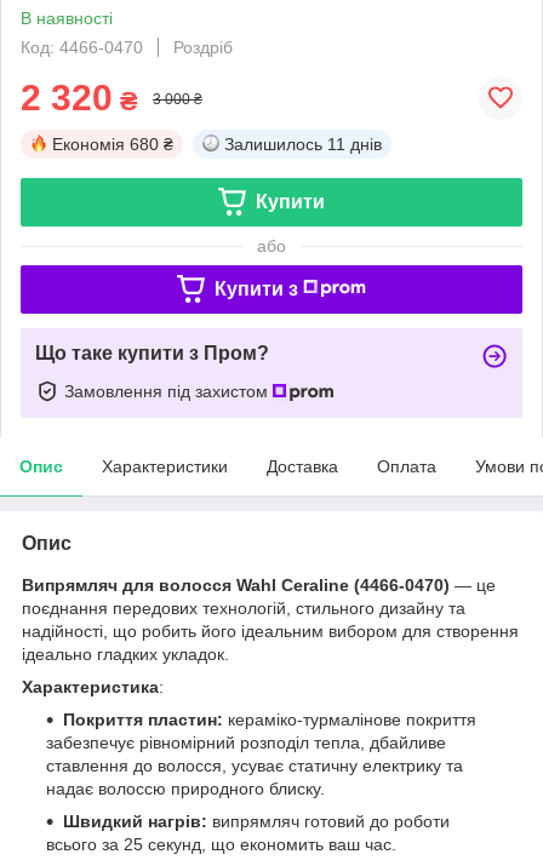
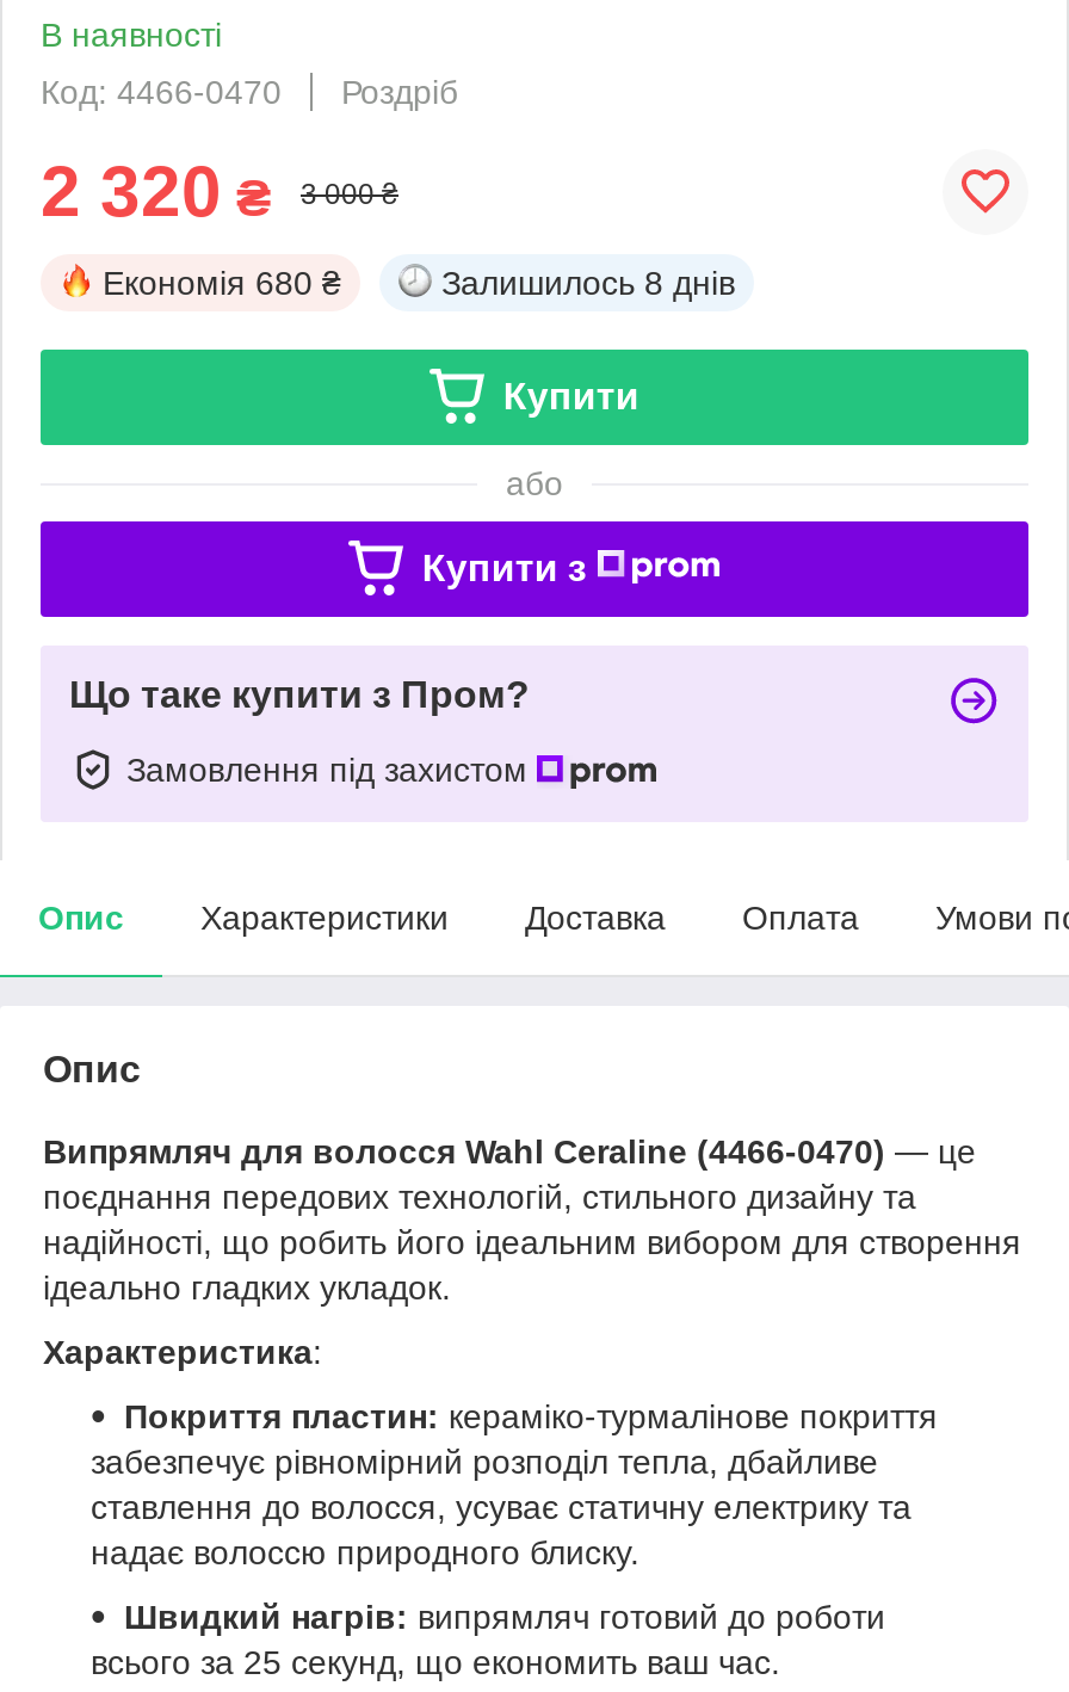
- Залишилось 11 днів
+ Залишилось 8 днів
